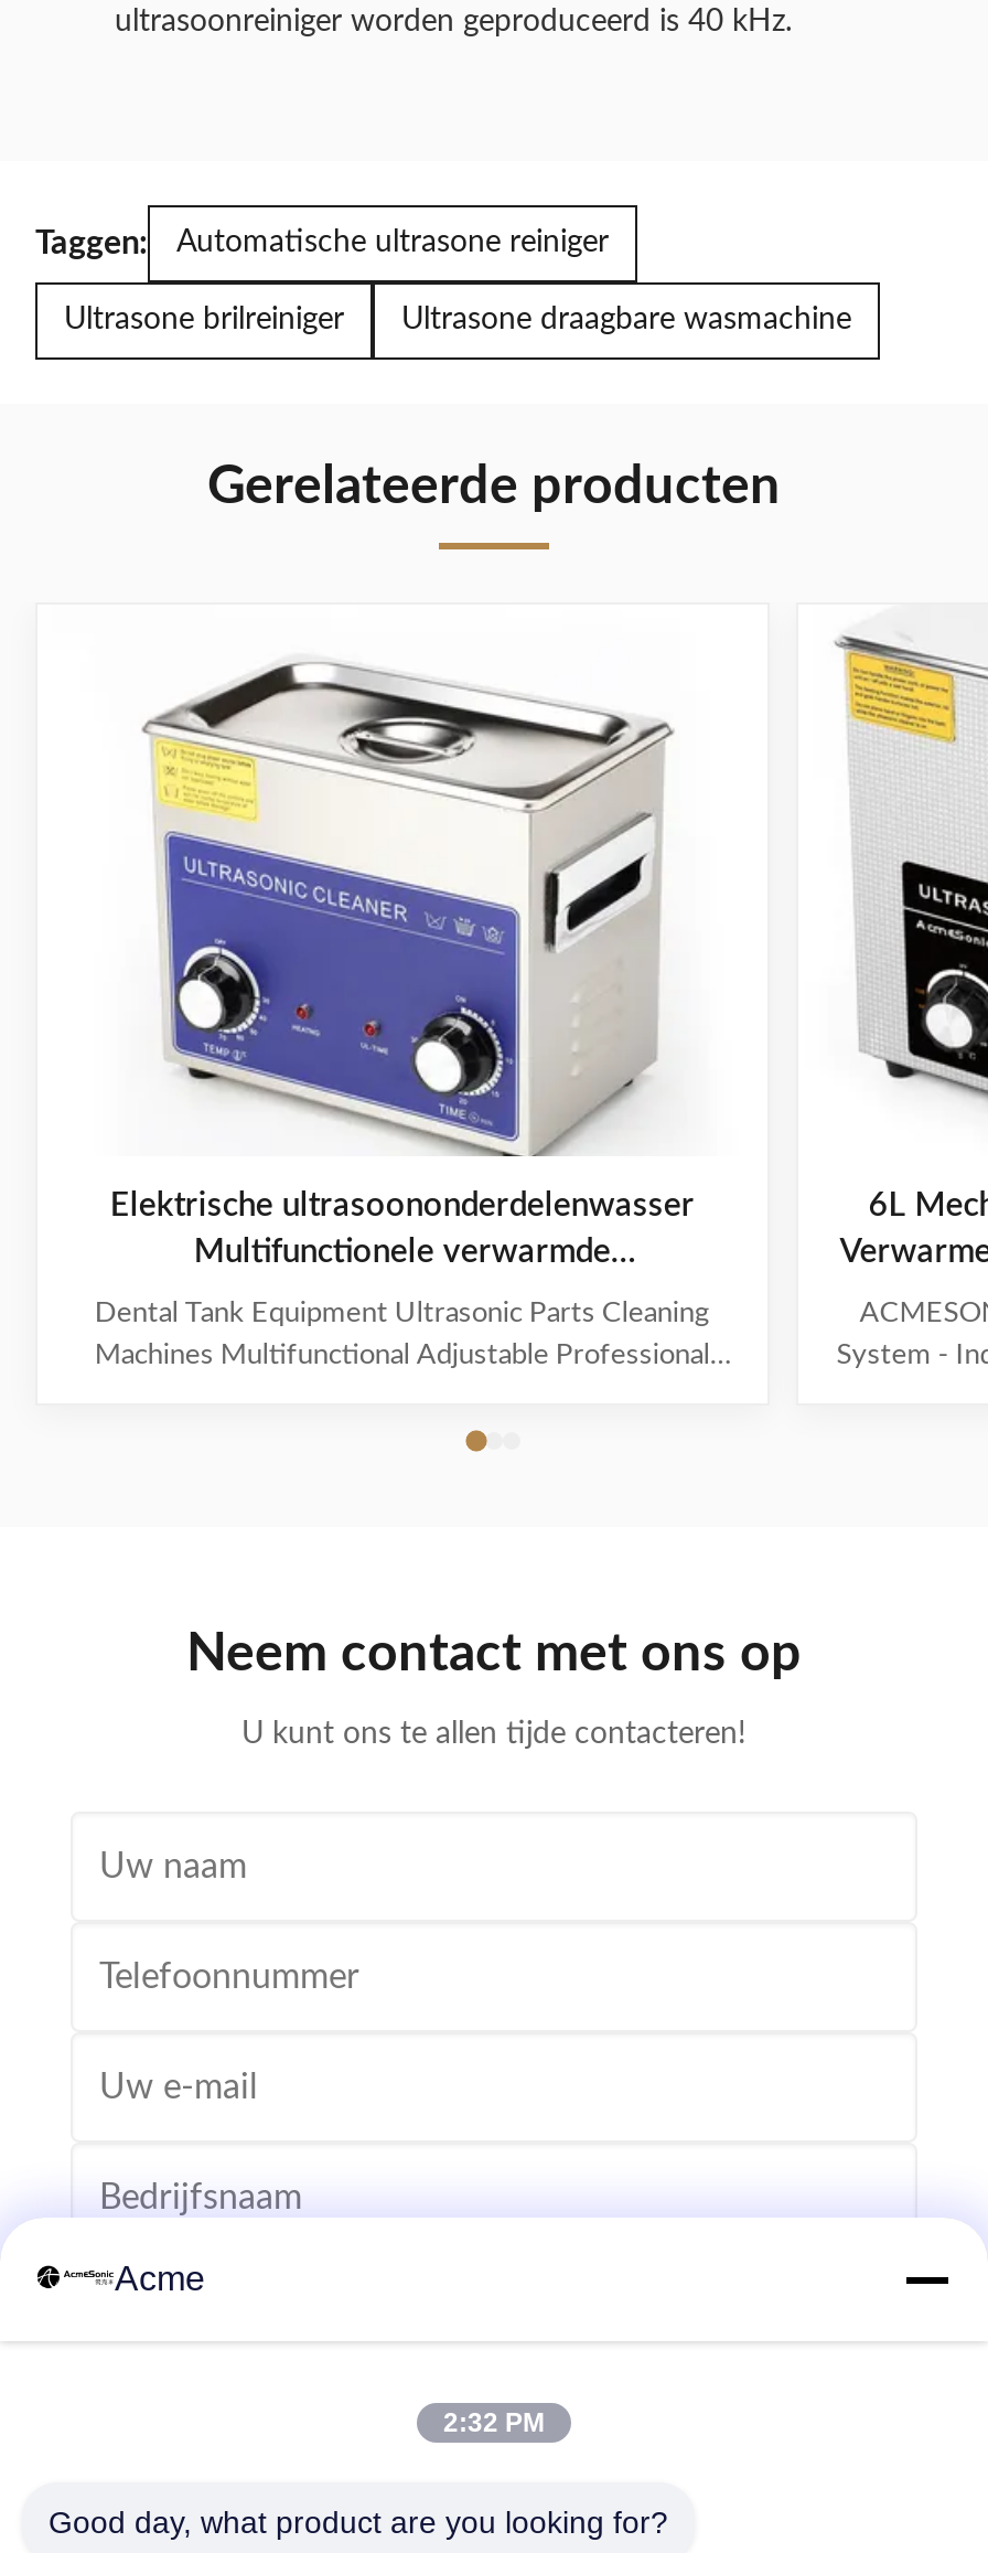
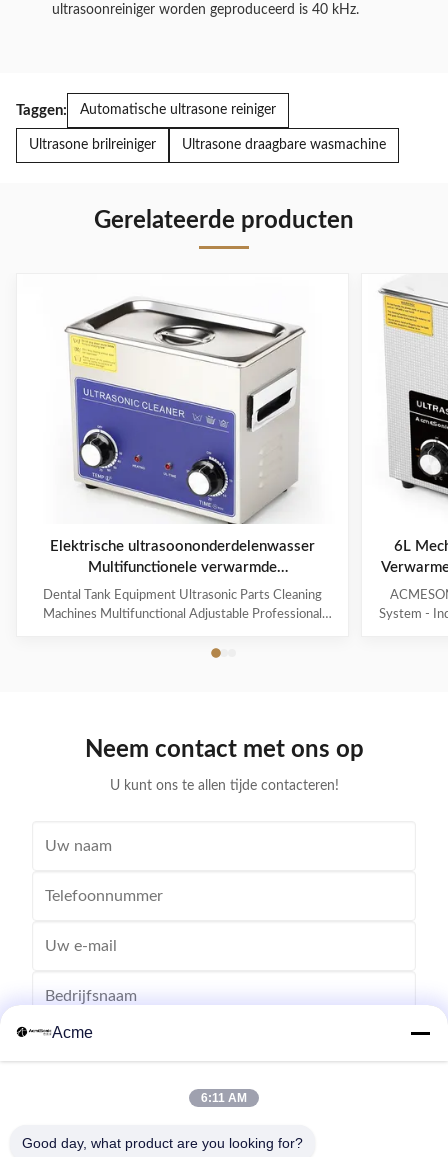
- 2:32 PM
+ 6:11 AM
